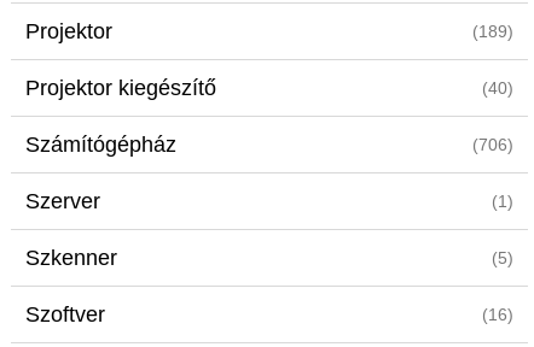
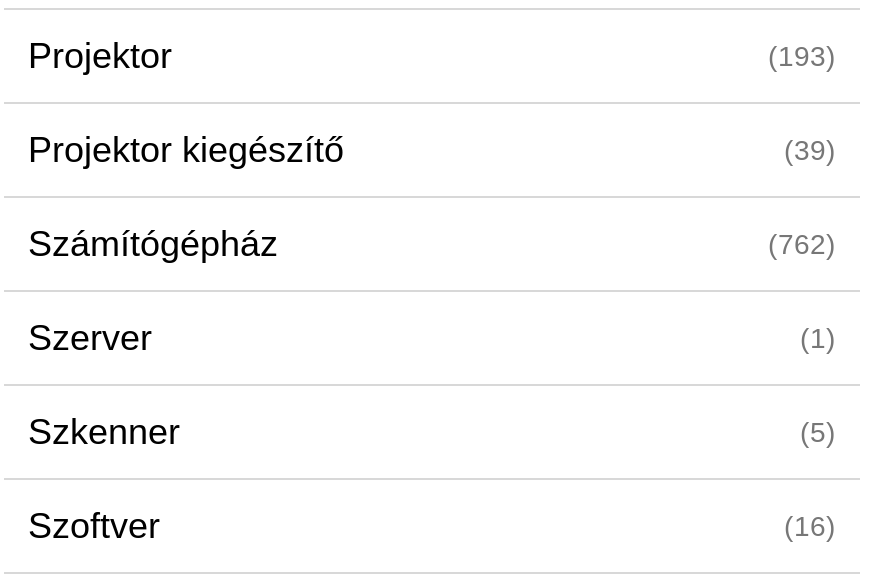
- (189)
+ (193)

- (40)
+ (39)

- (706)
+ (762)
